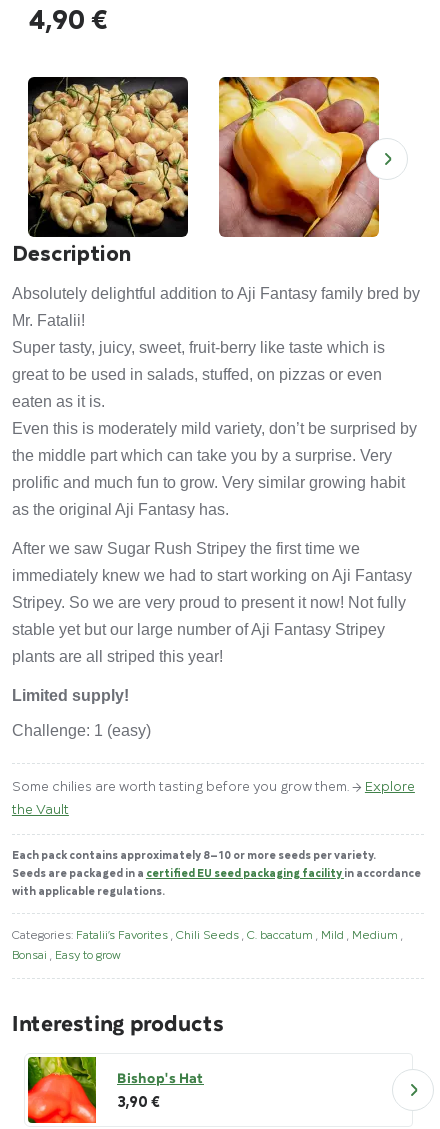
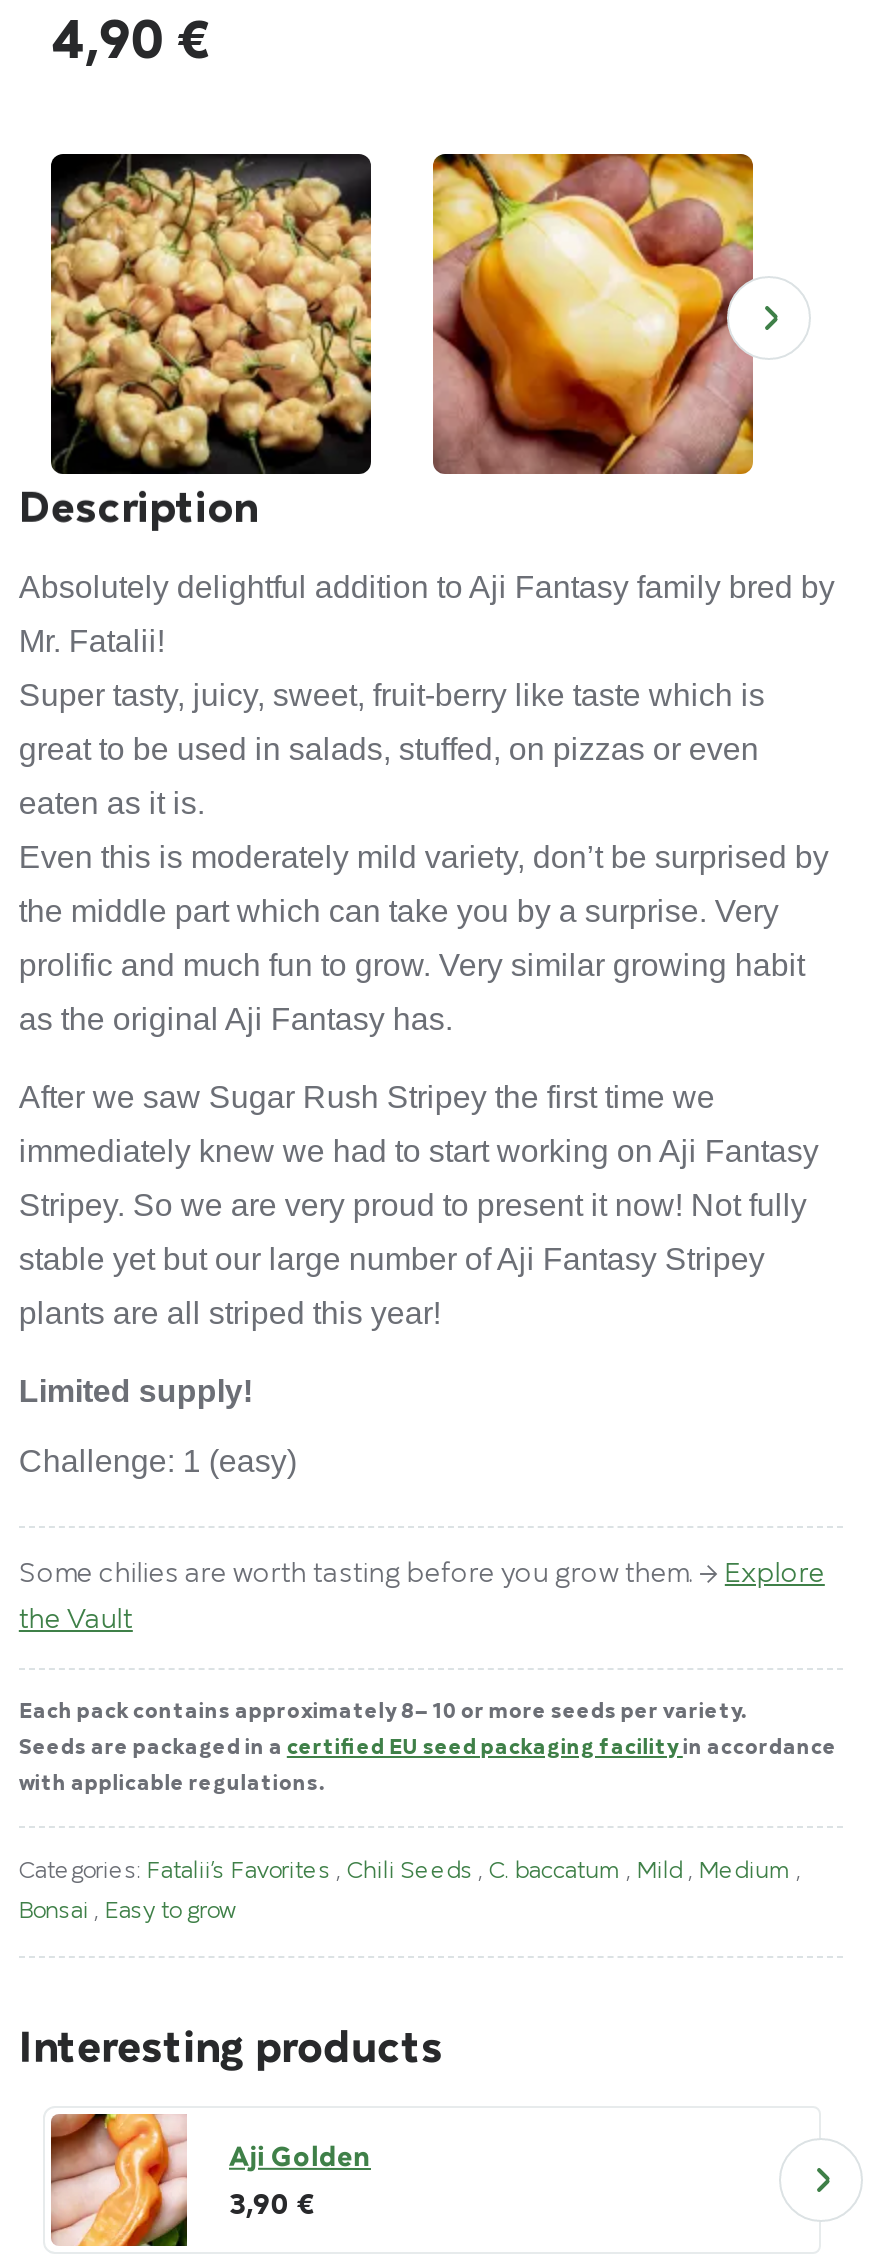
- [image]
- Bishop's Hat
+ [image]
+ Aji Golden
